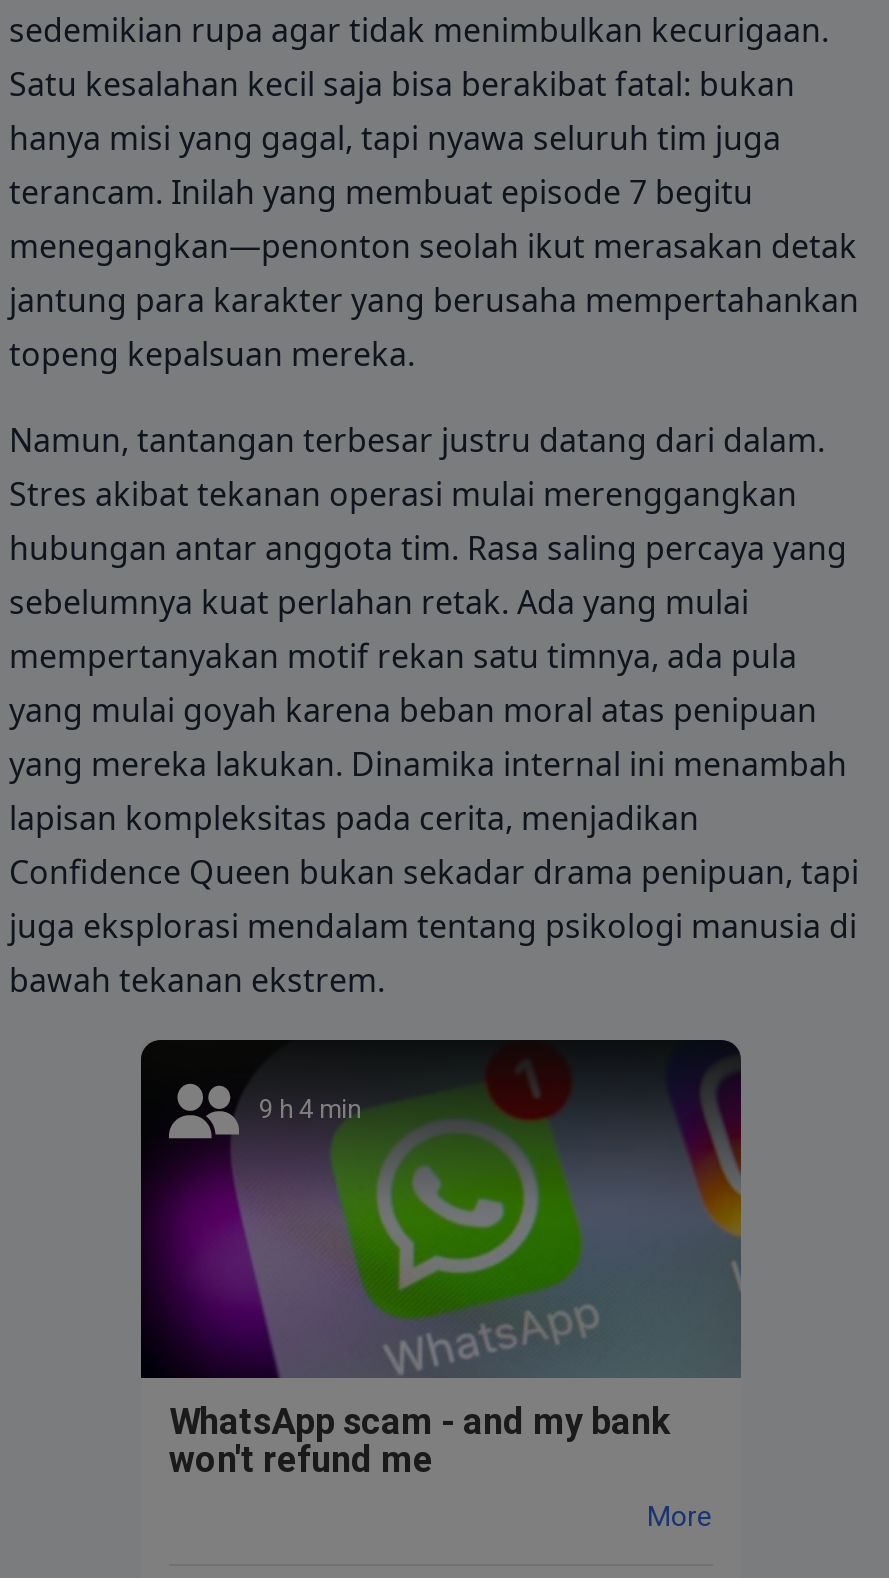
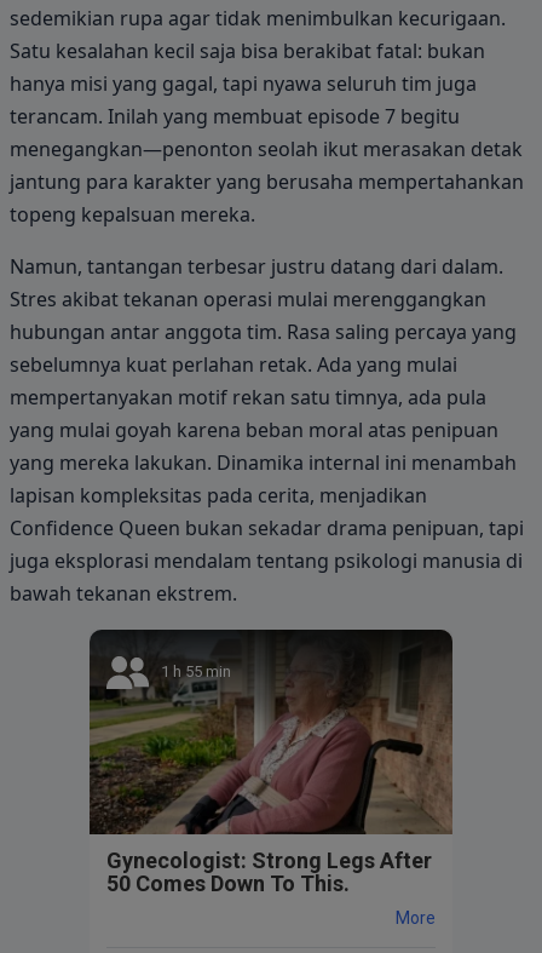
- [image]
- 9 h 4 min
+ [image]
+ 1 h 55 min

- WhatsApp scam - and my bank
- won't refund me
+ Gynecologist: Strong Legs After
+ 50 Comes Down To This.
